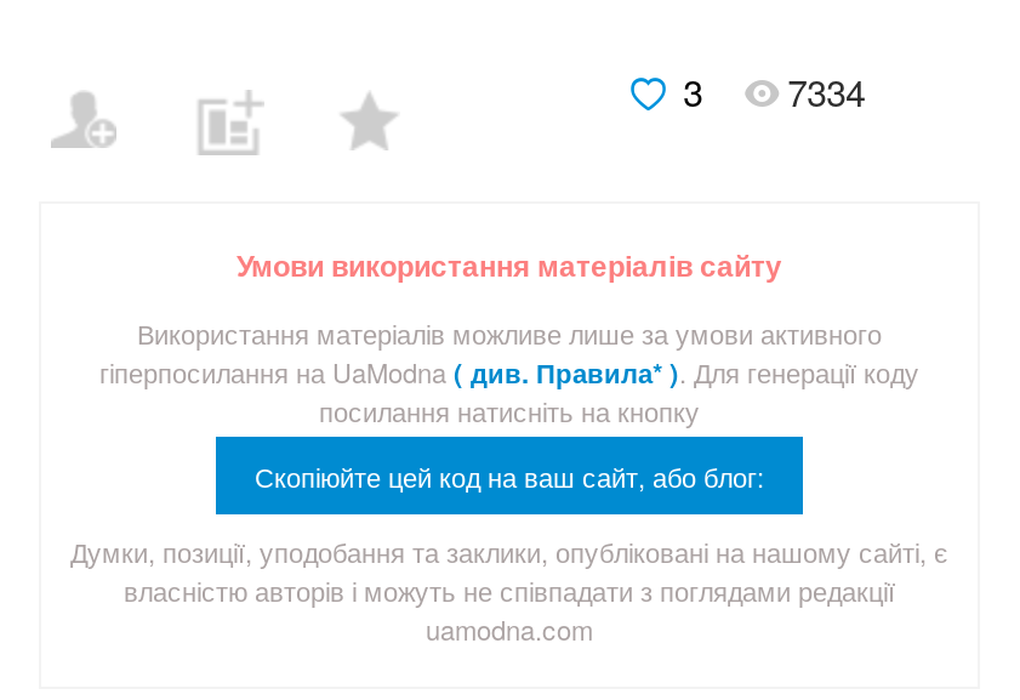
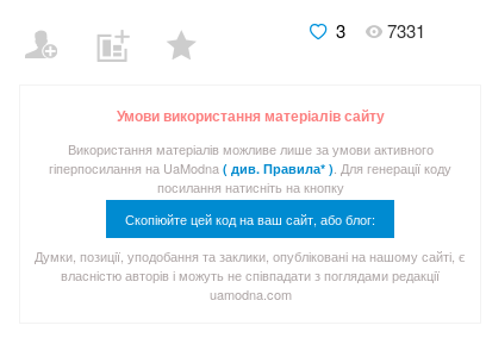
- 3 7334
+ 3 7331
